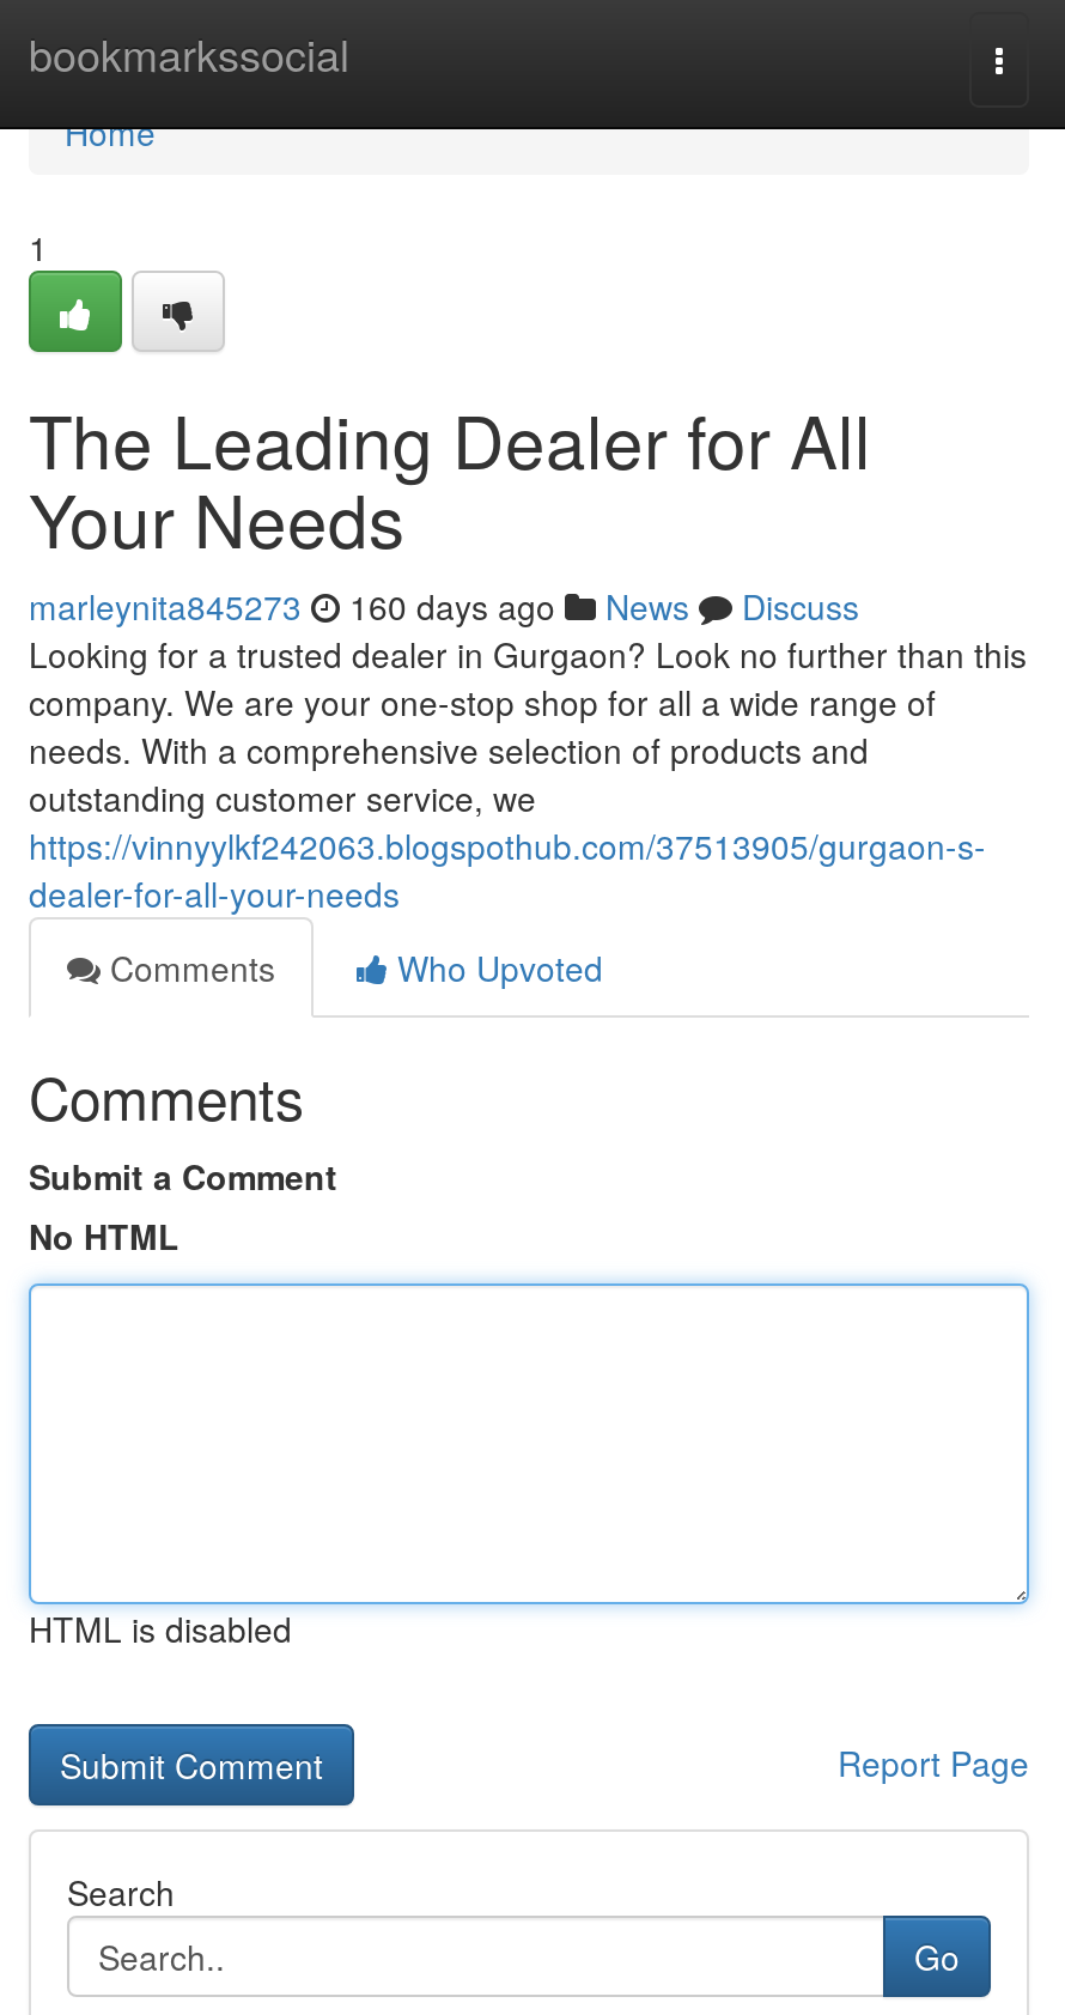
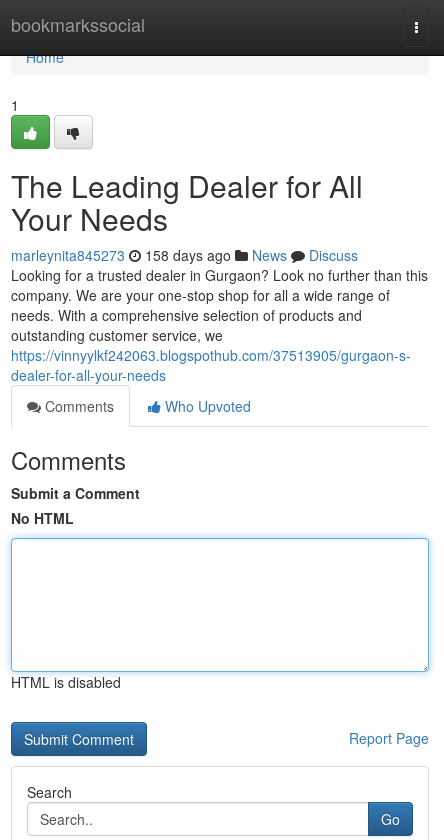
- marleynita845273 160 days ago News Discuss
+ marleynita845273 158 days ago News Discuss
